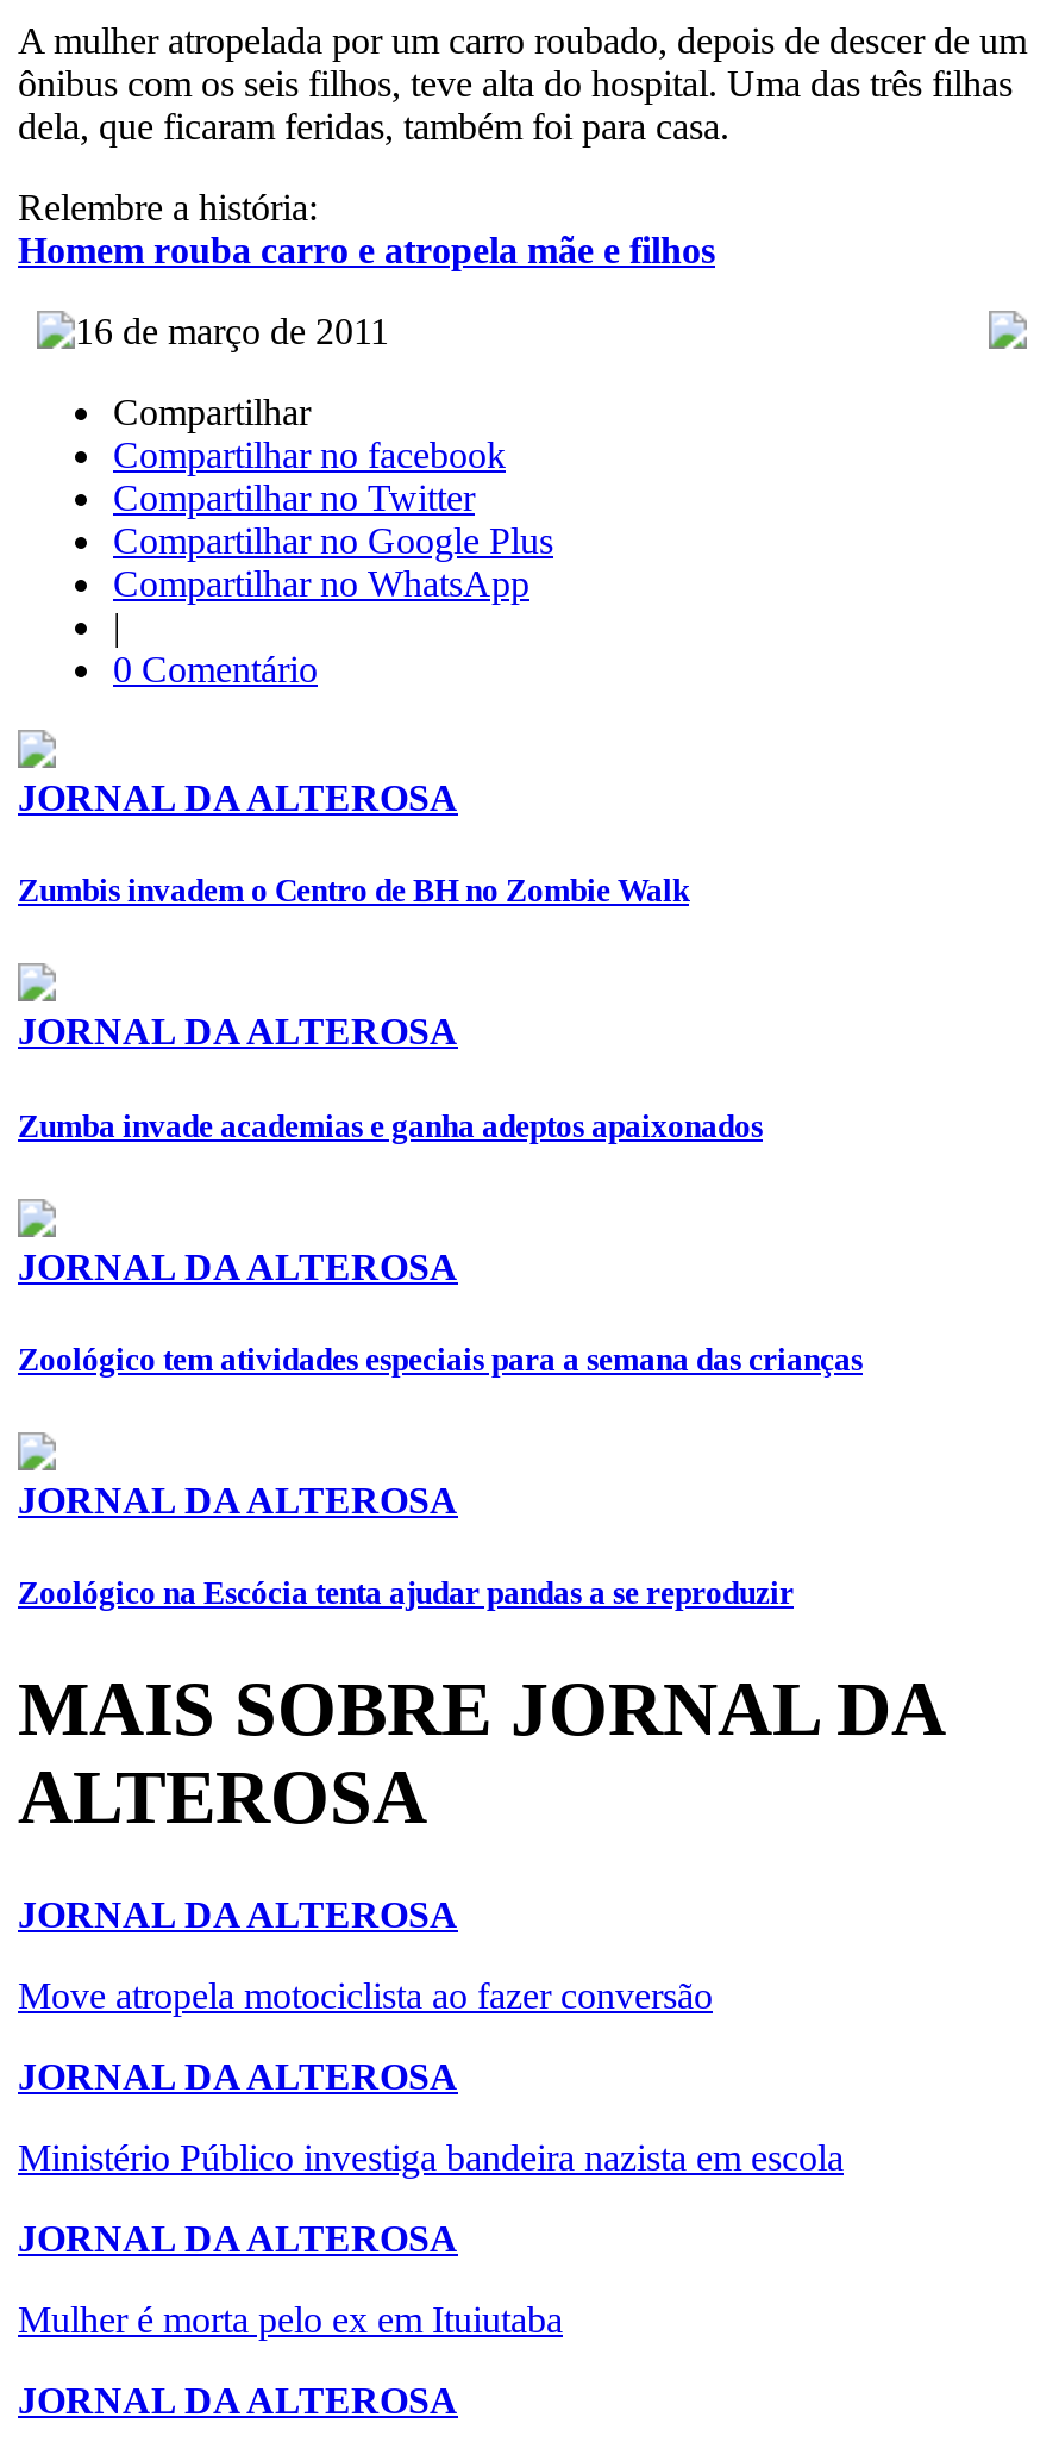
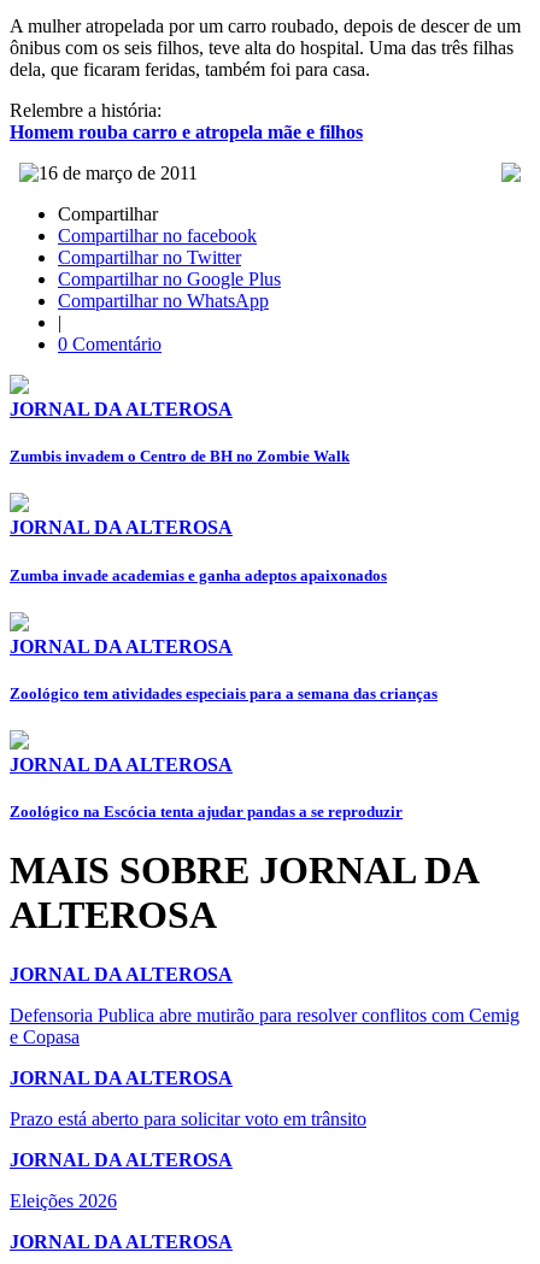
- Move atropela motociclista ao fazer conversão
+ Defensoria Publica abre mutirão para resolver conflitos com Cemig
+ e Copasa

- Ministério Público investiga bandeira nazista em escola
+ Prazo está aberto para solicitar voto em trânsito

- Mulher é morta pelo ex em Ituiutaba
+ Eleições 2026
